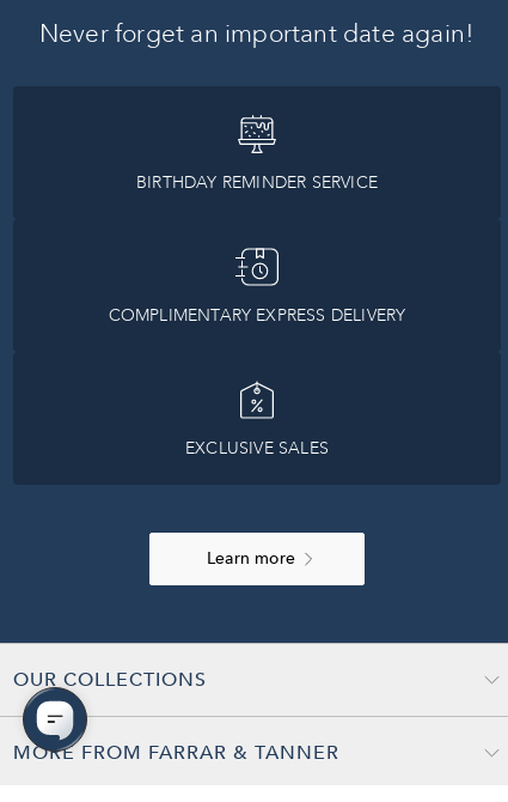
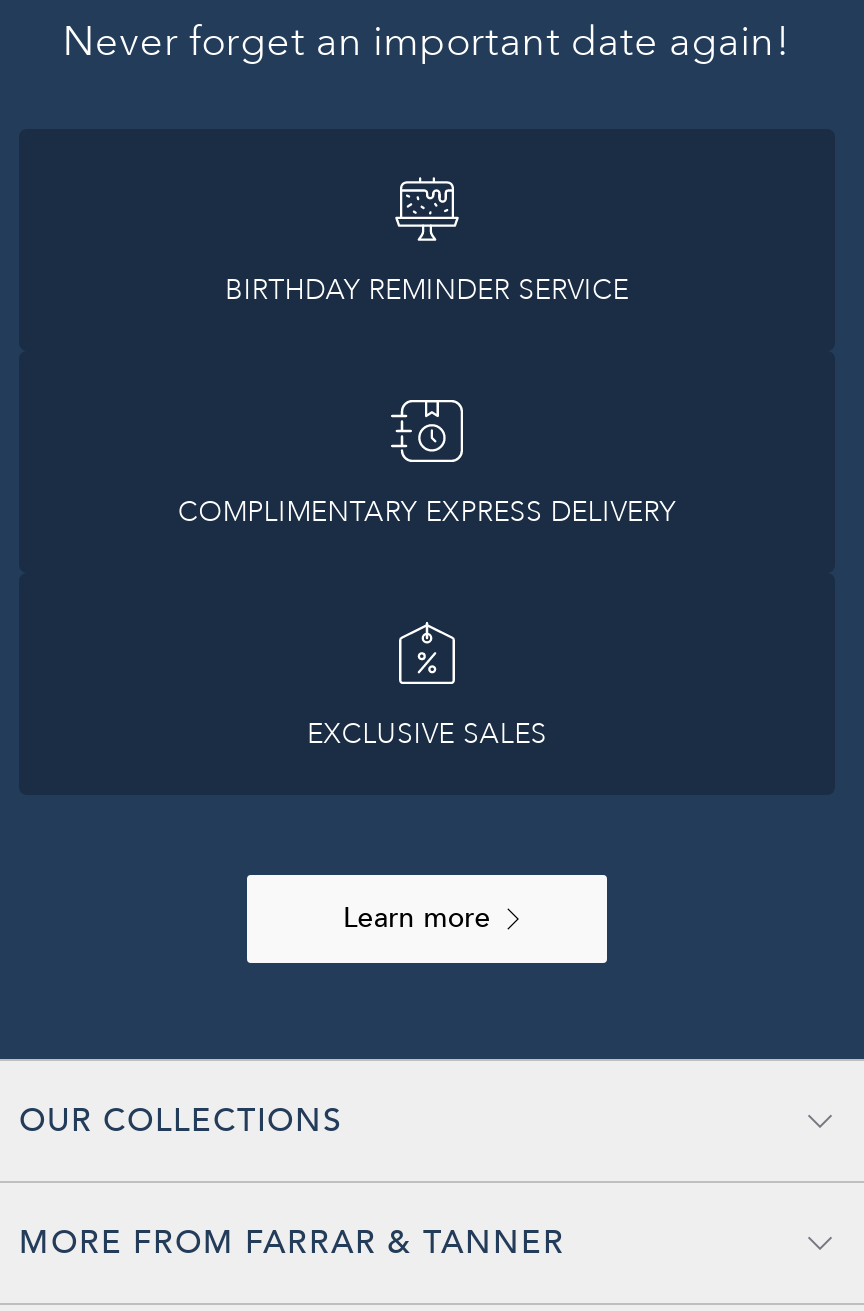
- [image]
